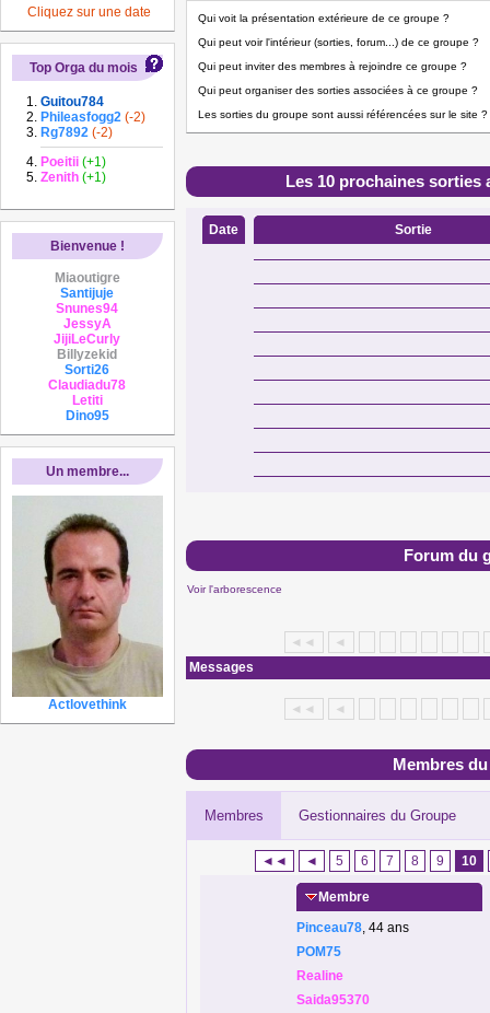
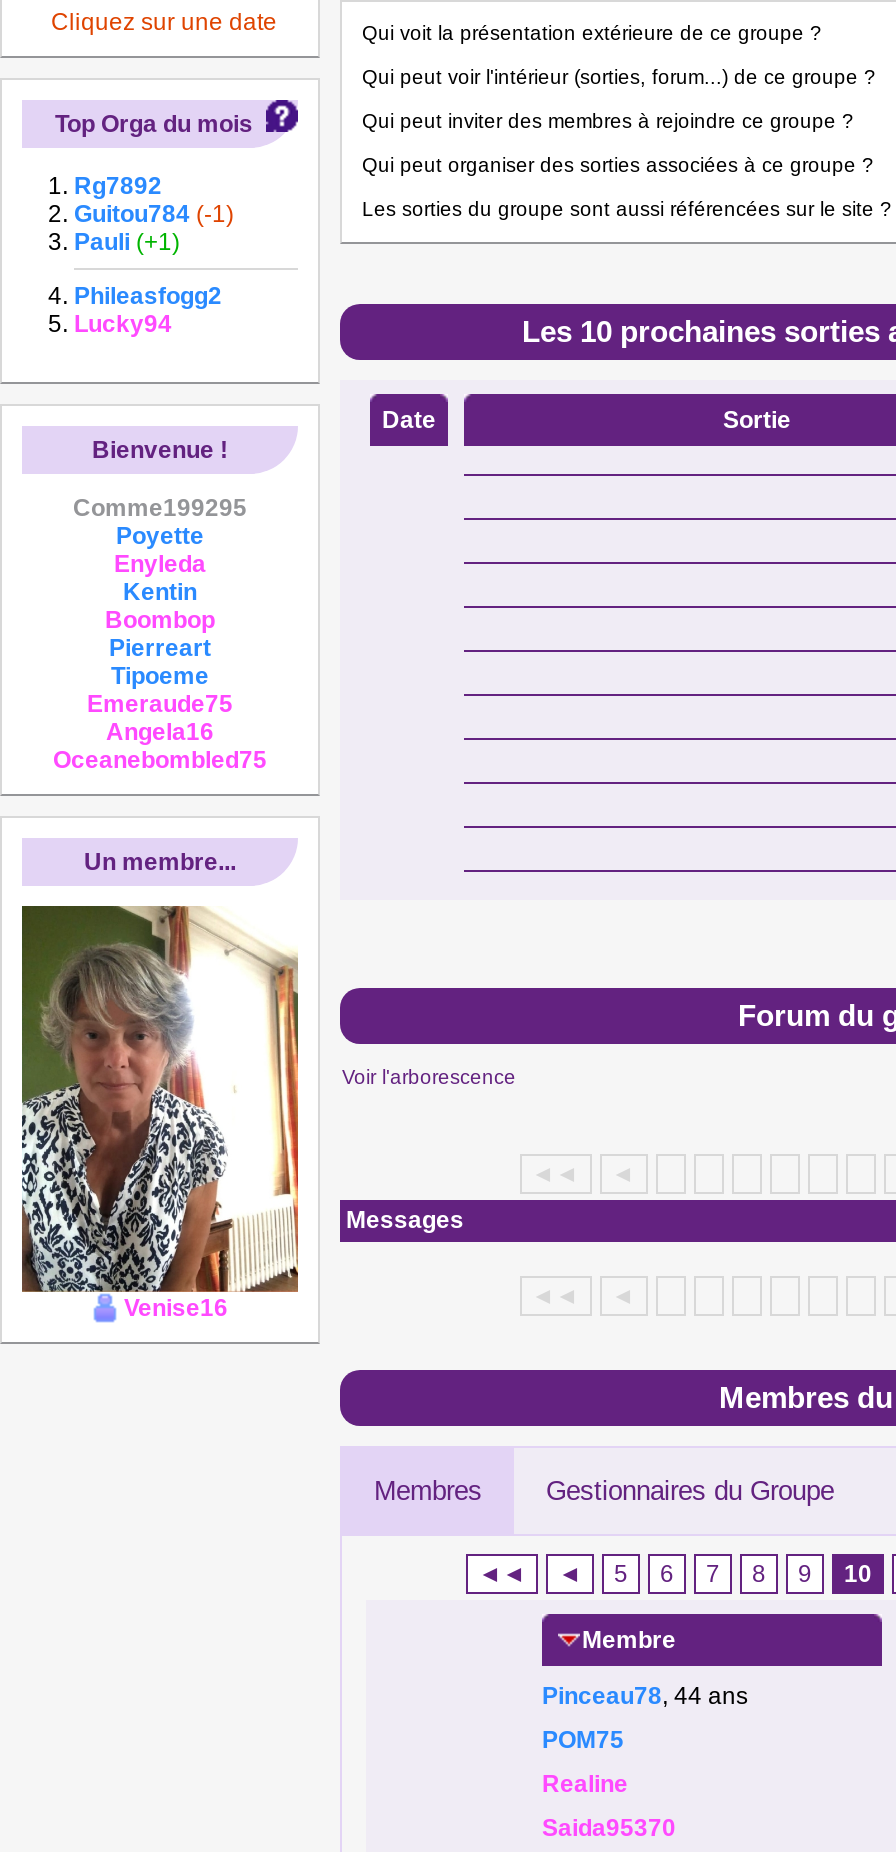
- Guitou784
- Phileasfogg2 (-2)
- Rg7892 (-2)
+ Rg7892
+ Guitou784 (-1)
+ Pauli (+1)

- Poeitii (+1)
- Zenith (+1)
+ Phileasfogg2
+ Lucky94

- Miaoutigre
- Santijuje
- Snunes94
- JessyA
- JijiLeCurly
- Billyzekid
- Sorti26
- Claudiadu78
- Letiti
- Dino95
+ Comme199295
+ Poyette
+ Enyleda
+ Kentin
+ Boombop
+ Pierreart
+ Tipoeme
+ Emeraude75
+ Angela16
+ Oceanebombled75

- [image]
- Actlovethink
+ [image]
+ Venise16
